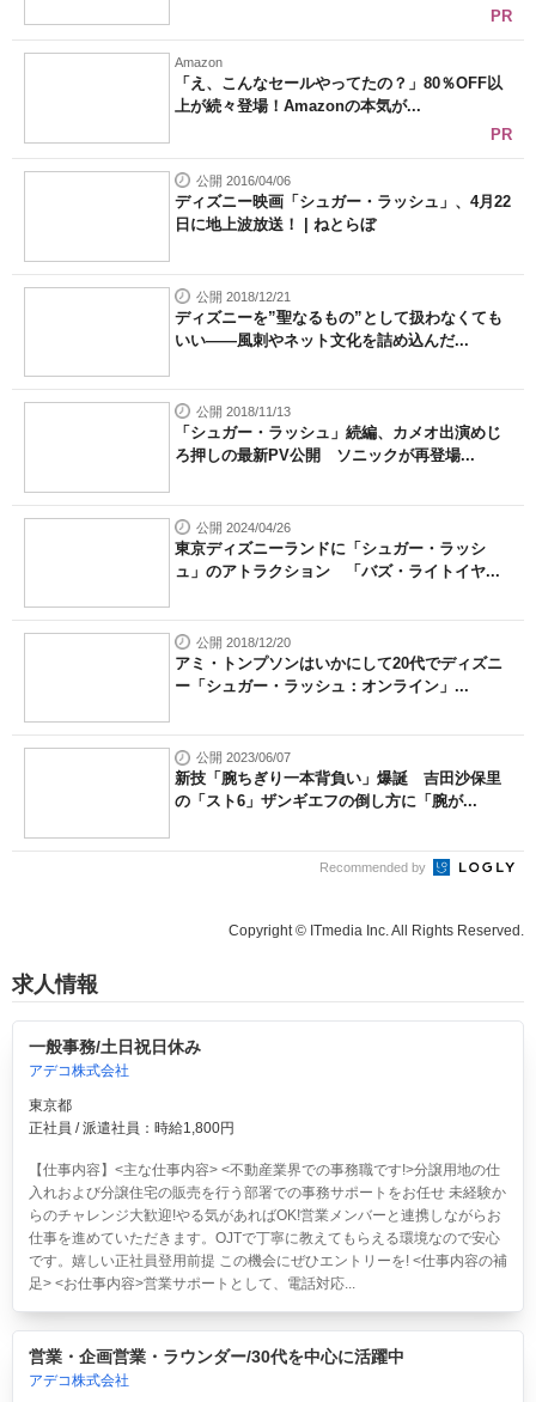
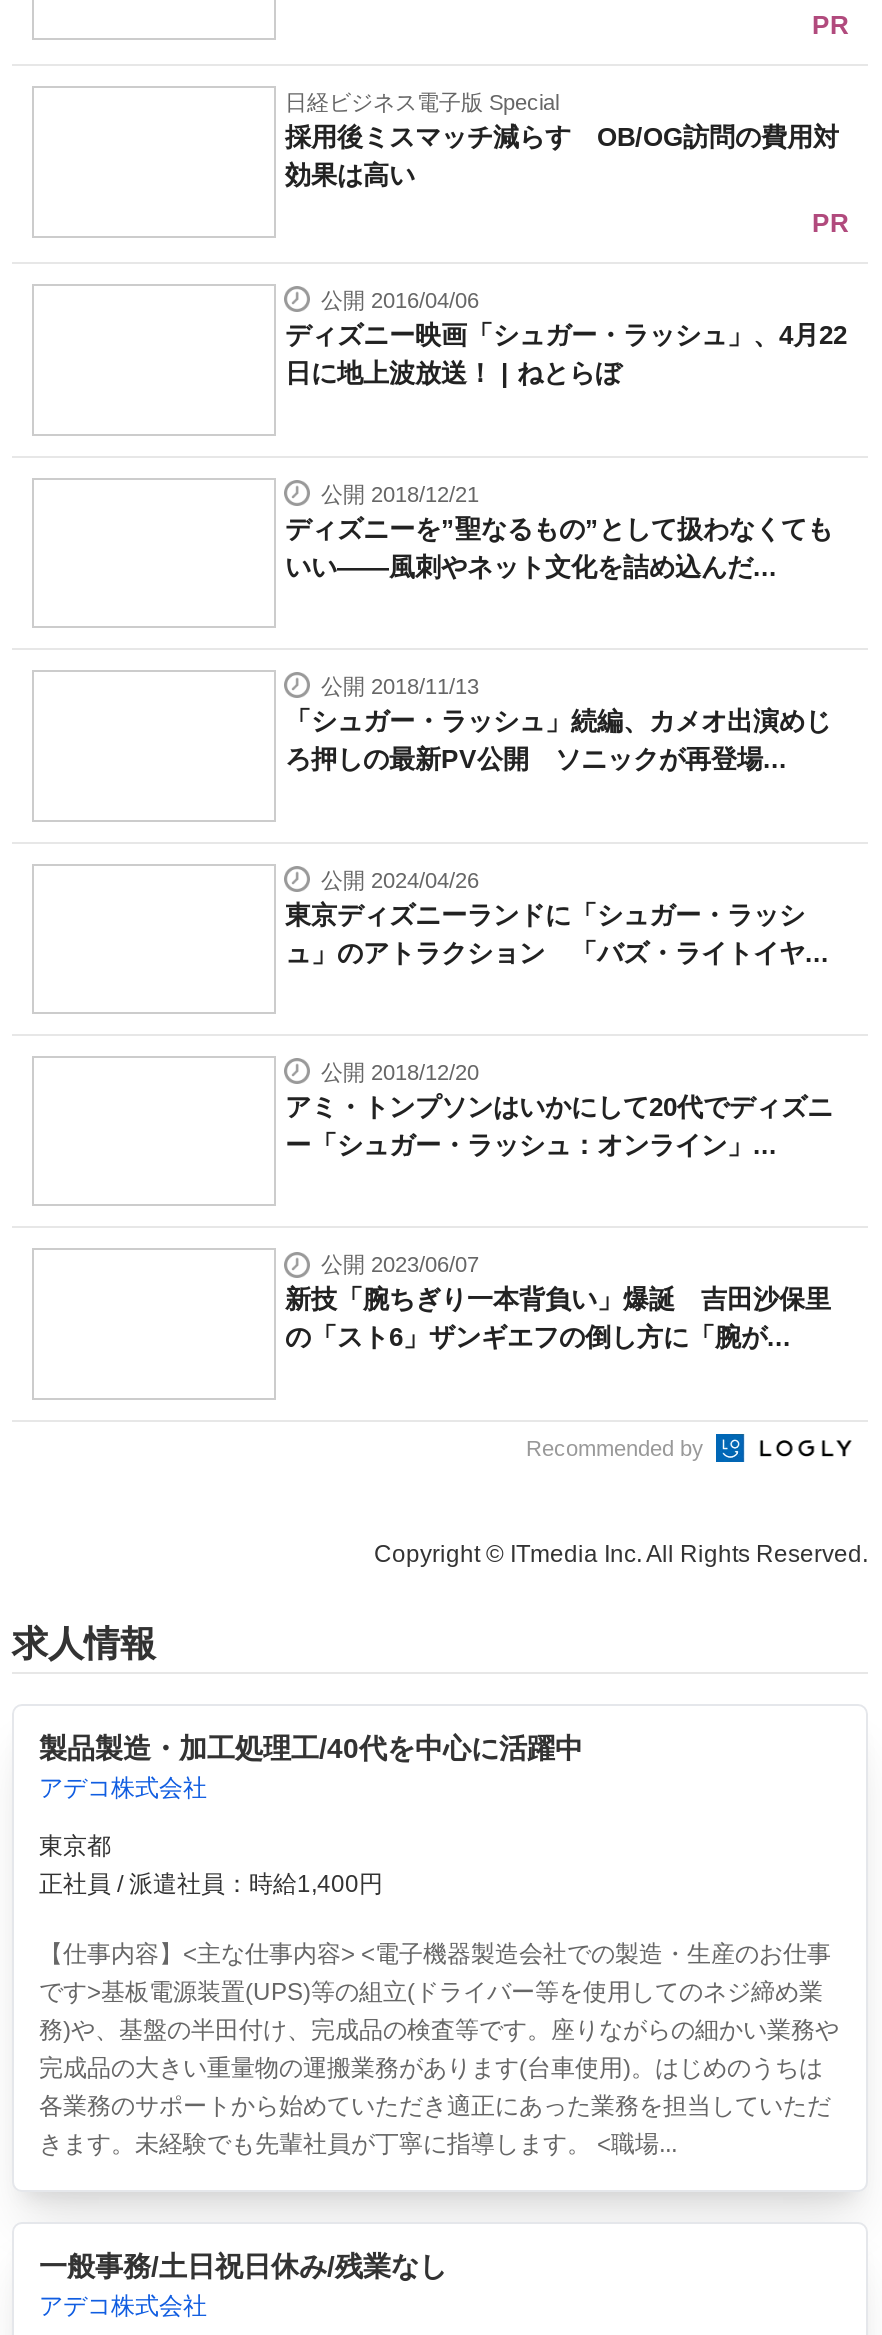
- Amazon
- 「え、こんなセールやってたの？」80％OFF以
- 上が続々登場！Amazonの本気が...
+ 日経ビジネス電子版 Special
+ 採用後ミスマッチ減らす OB/OG訪問の費用対
+ 効果は高い

- 一般事務/土日祝日休み
+ 製品製造・加工処理工/40代を中心に活躍中

- 正社員 / 派遣社員：時給1,800円
+ 正社員 / 派遣社員：時給1,400円

- 【仕事内容】<主な仕事内容> <不動産業界での事務職です!>分譲用地の仕
- 入れおよび分譲住宅の販売を行う部署での事務サポートをお任せ 未経験か
- らのチャレンジ大歓迎!やる気があればOK!営業メンバーと連携しながらお
- 仕事を進めていただきます。OJTで丁寧に教えてもらえる環境なので安心
- です。嬉しい正社員登用前提 この機会にぜひエントリーを! <仕事内容の補
- 足> <お仕事内容>営業サポートとして、電話対応...
+ 【仕事内容】<主な仕事内容> <電子機器製造会社での製造・生産のお仕事
+ です>基板電源装置(UPS)等の組立(ドライバー等を使用してのネジ締め業
+ 務)や、基盤の半田付け、完成品の検査等です。座りながらの細かい業務や
+ 完成品の大きい重量物の運搬業務があります(台車使用)。はじめのうちは
+ 各業務のサポートから始めていただき適正にあった業務を担当していただ
+ きます。未経験でも先輩社員が丁寧に指導します。 <職場...

- 営業・企画営業・ラウンダー/30代を中心に活躍中
+ 一般事務/土日祝日休み/残業なし
